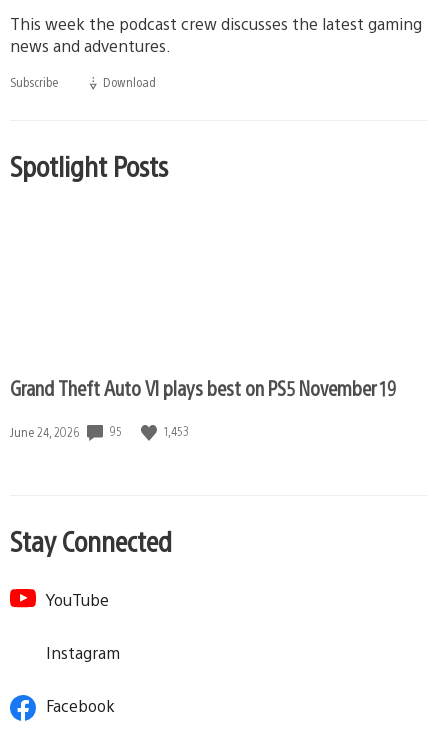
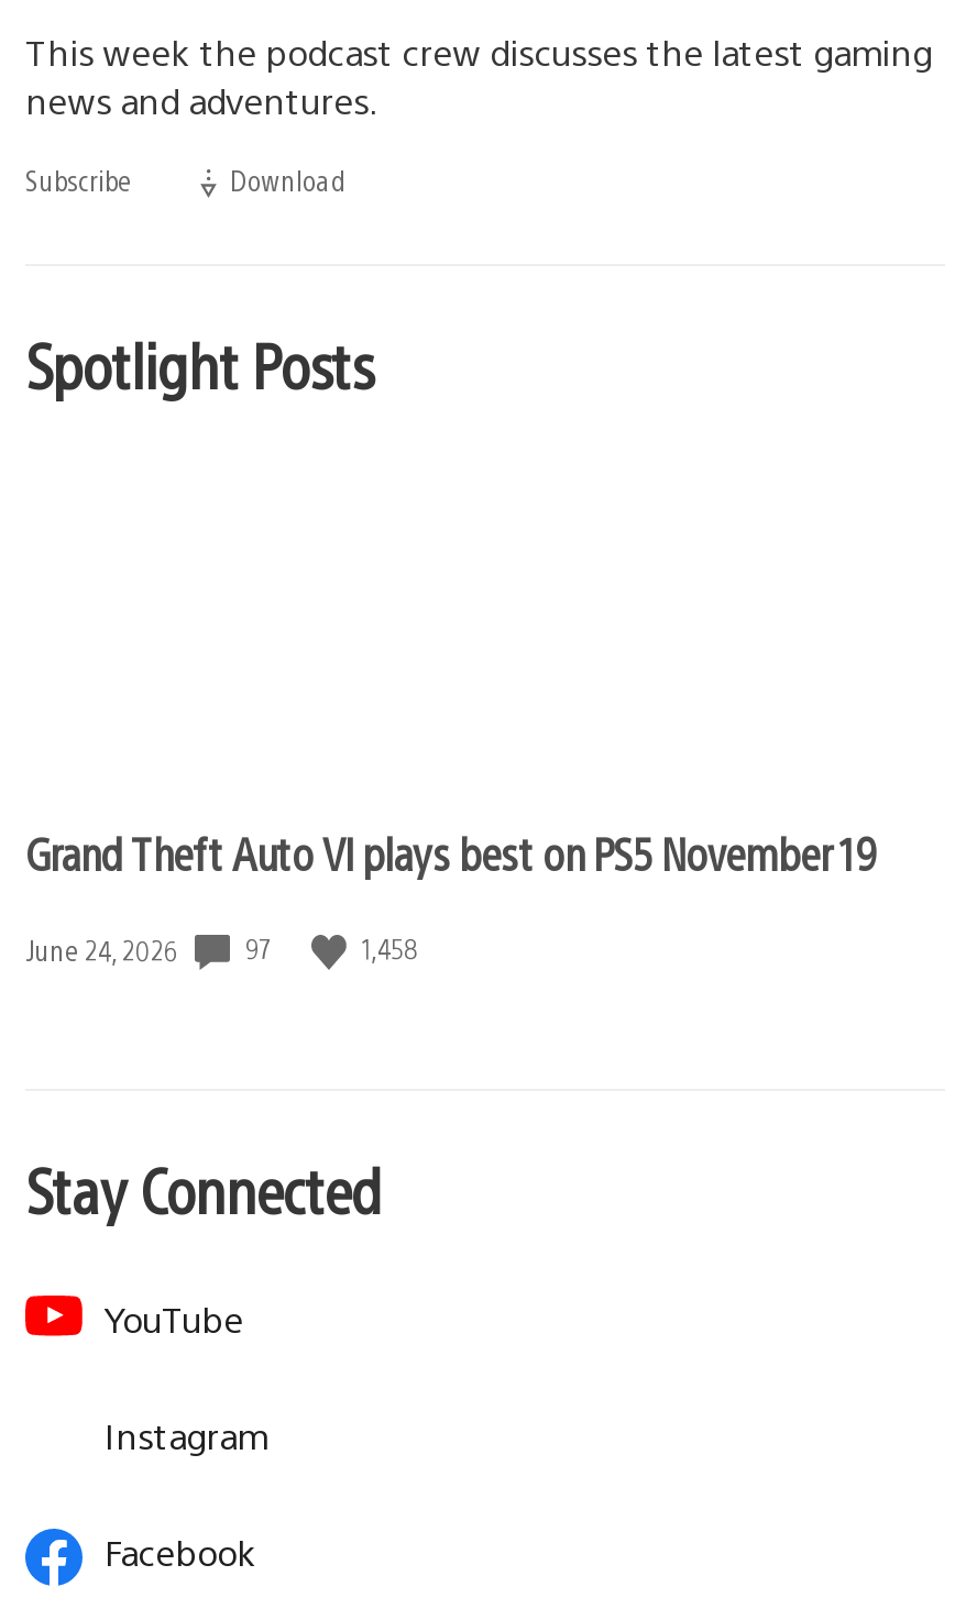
- 95
+ 97

- 1,453
+ 1,458
